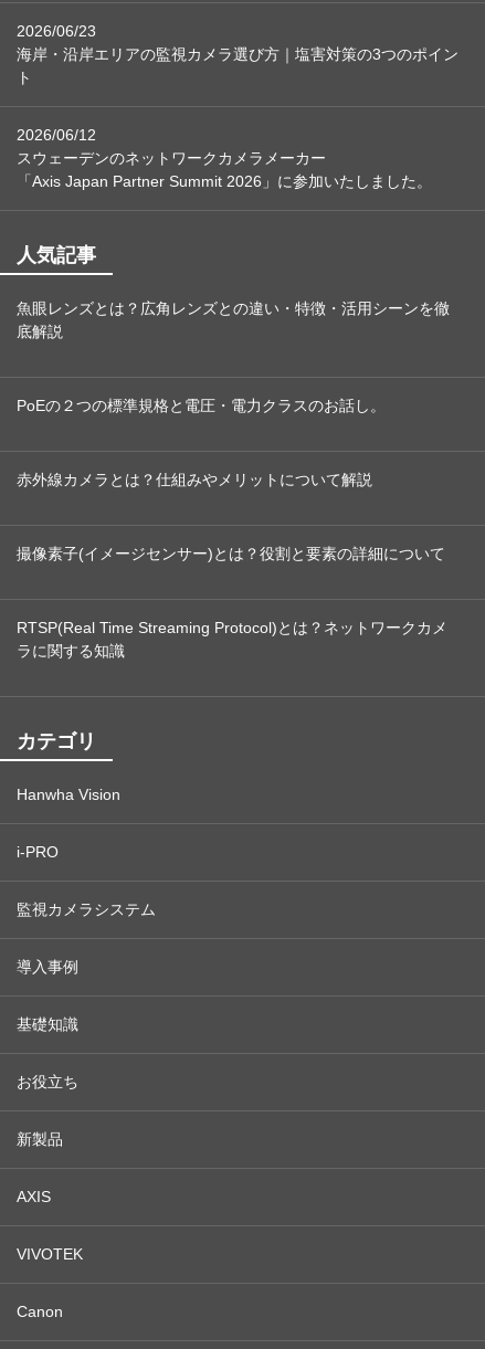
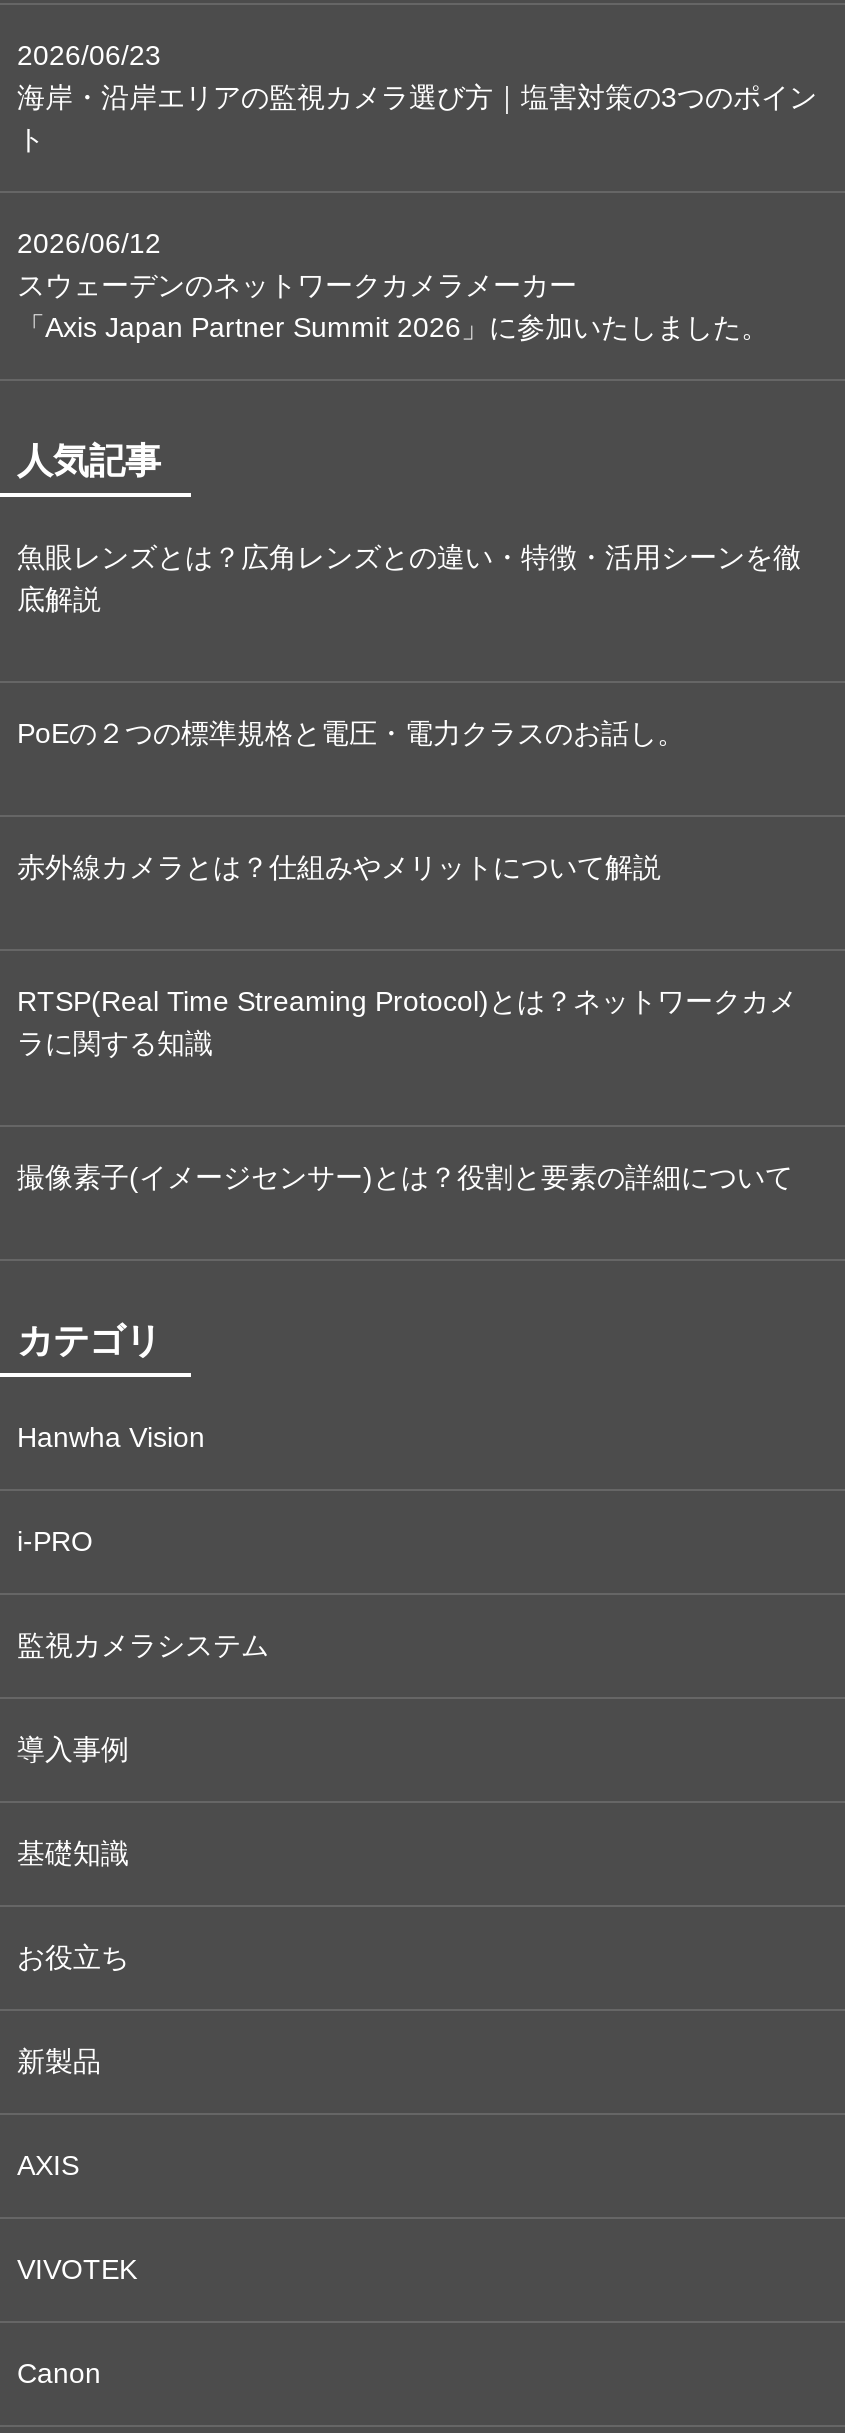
moved down: 撮像素子(イメージセンサー)とは？役割と要素の詳細について

moved up: RTSP(Real Time Streaming Protocol)とは？ネットワークカメ | ラに関する知識
